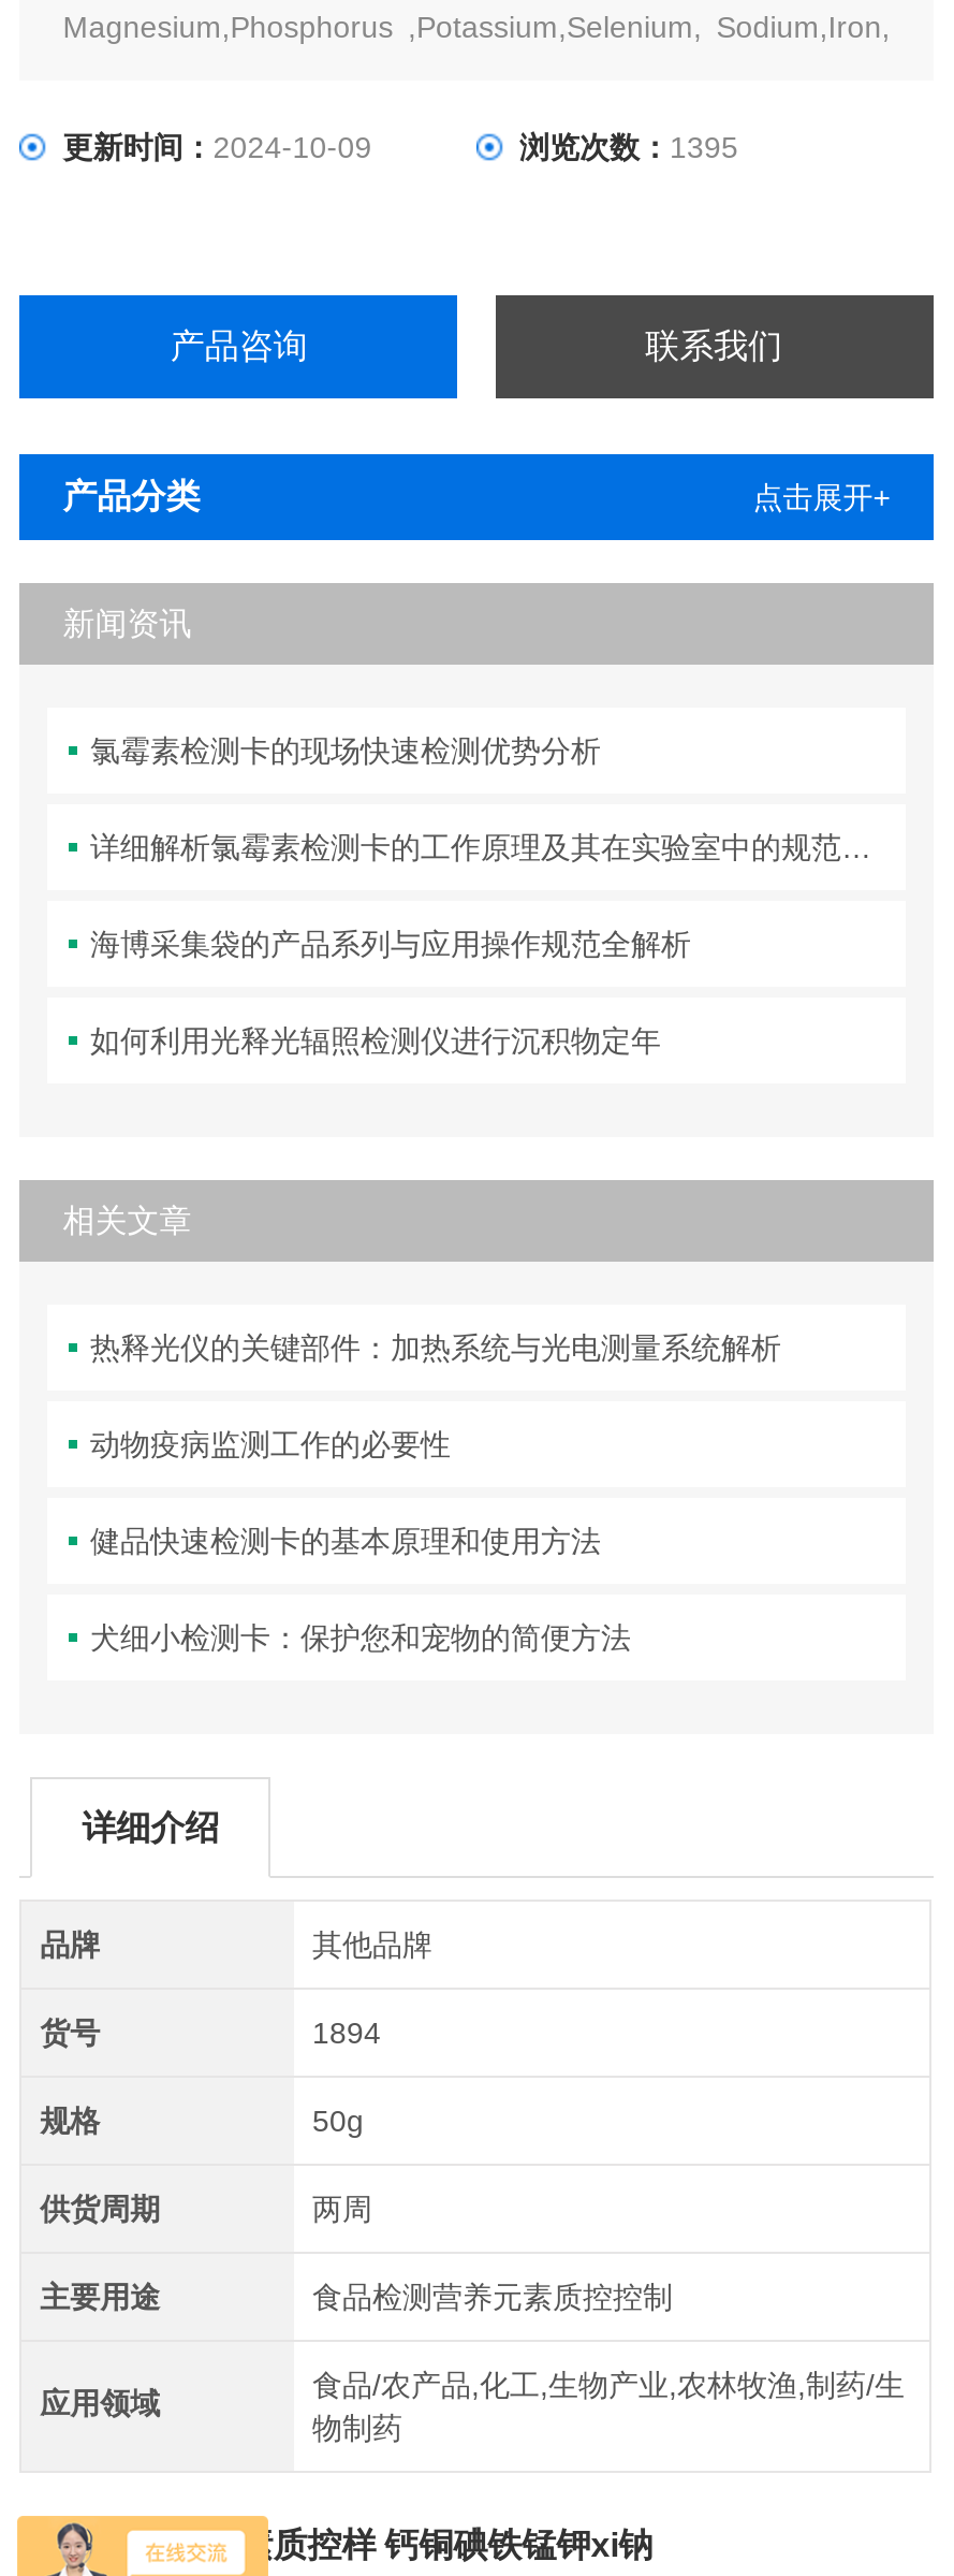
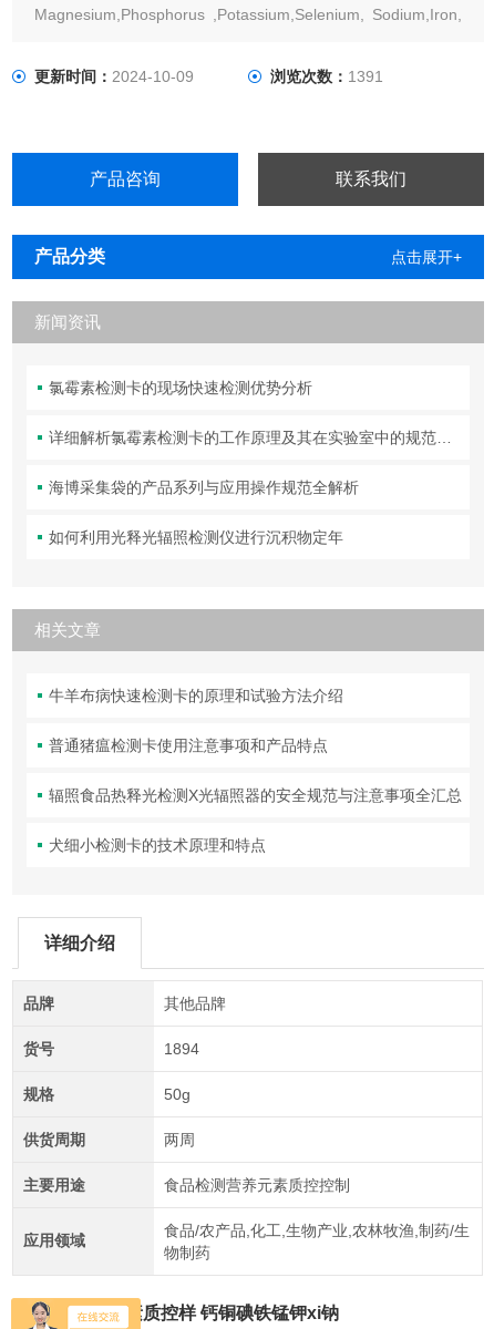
- 浏览次数：1395
+ 浏览次数：1391

- 热释光仪的关键部件：加热系统与光电测量系统解析
+ 牛羊布病快速检测卡的原理和试验方法介绍

- 动物疫病监测工作的必要性
+ 普通猪瘟检测卡使用注意事项和产品特点

- 健品快速检测卡的基本原理和使用方法
+ 辐照食品热释光检测X光辐照器的安全规范与注意事项全汇总

- 犬细小检测卡：保护您和宠物的简便方法
+ 犬细小检测卡的技术原理和特点
